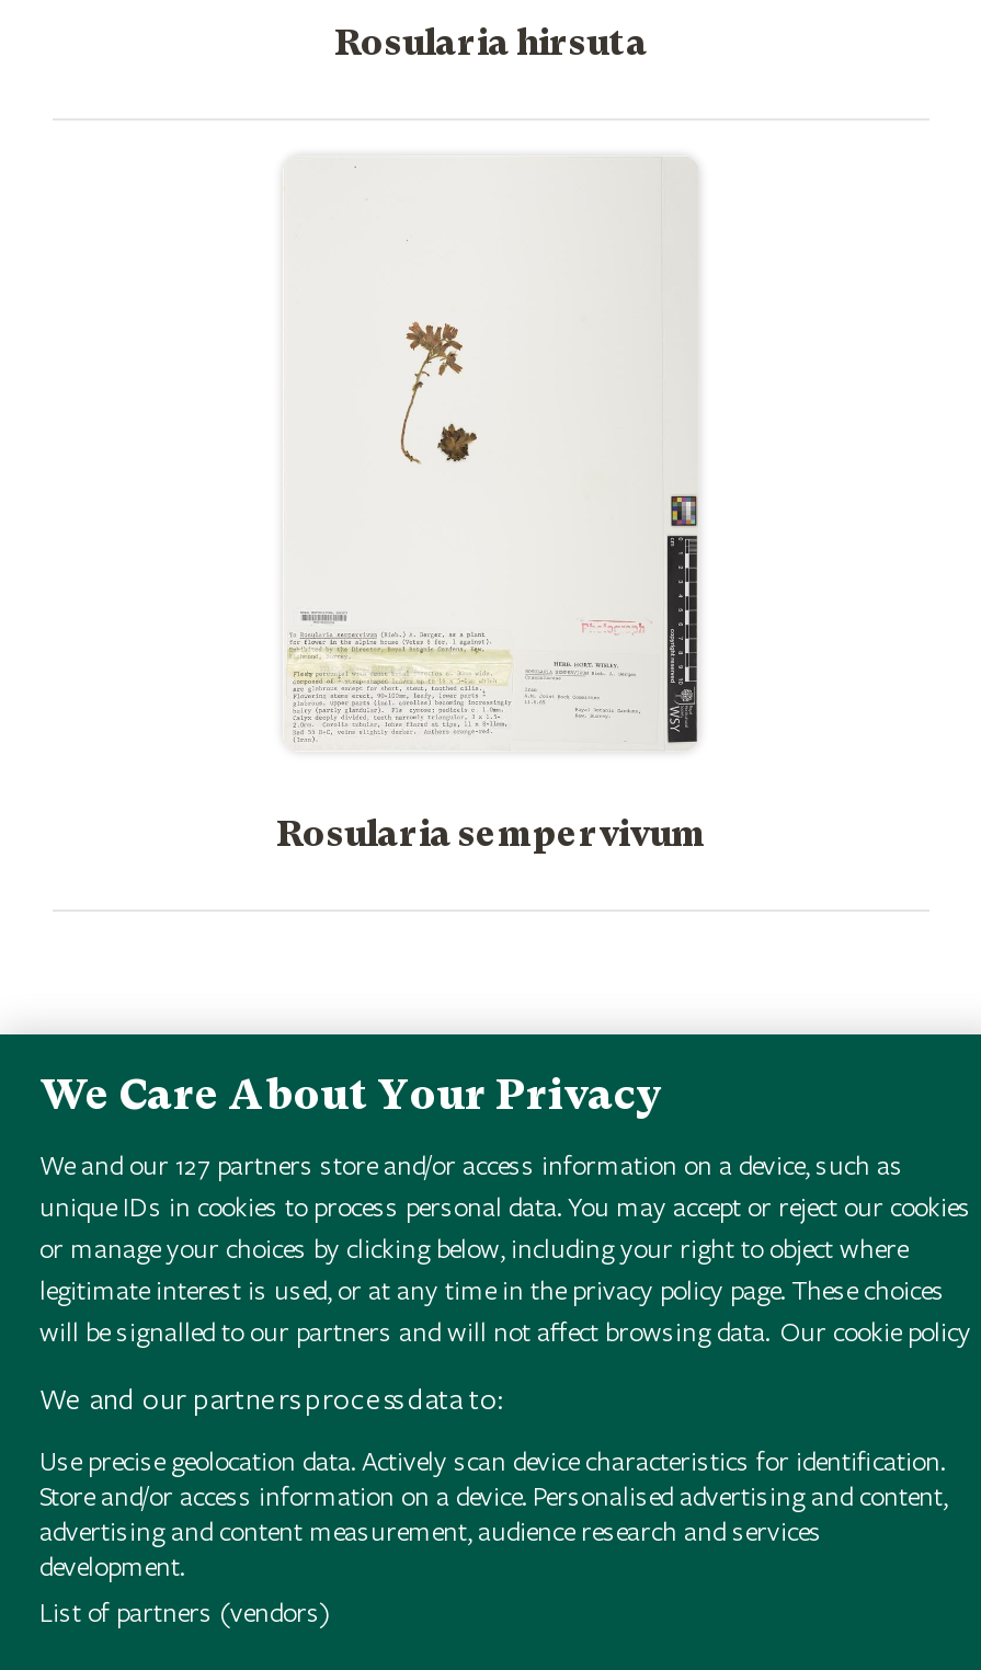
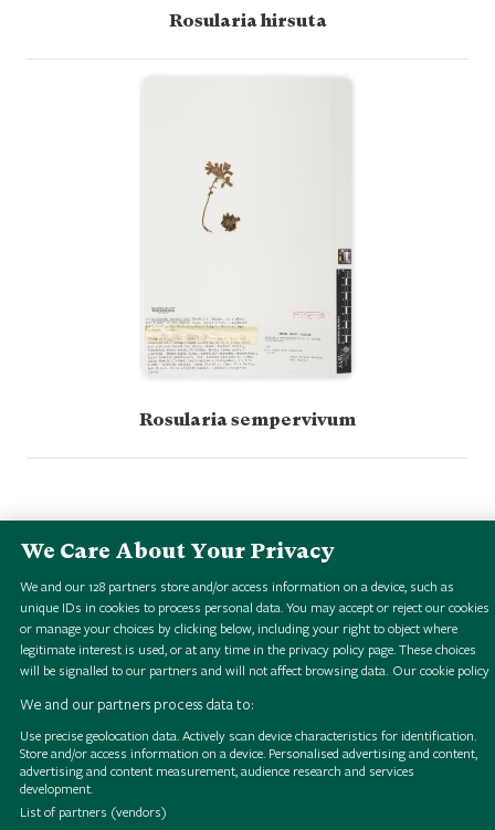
- We and our 127 partners store and/or access information on a device, such as
+ We and our 128 partners store and/or access information on a device, such as
